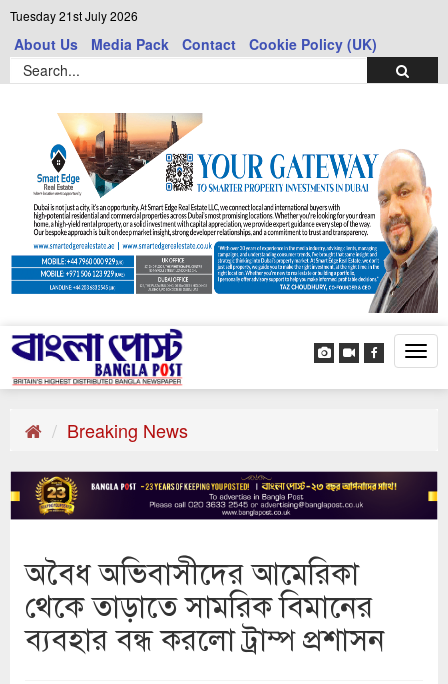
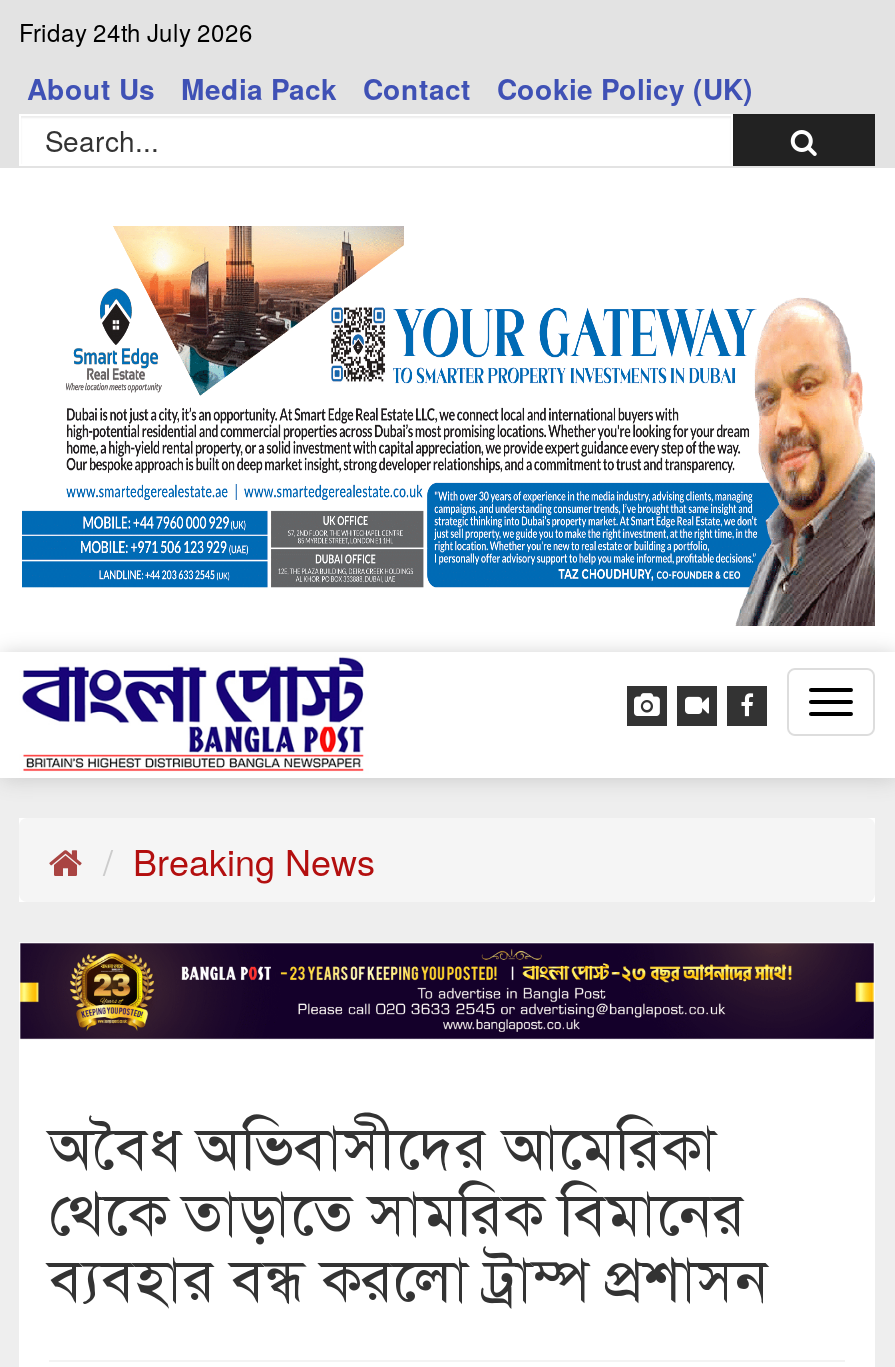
- Tuesday 21st July 2026
+ Friday 24th July 2026
